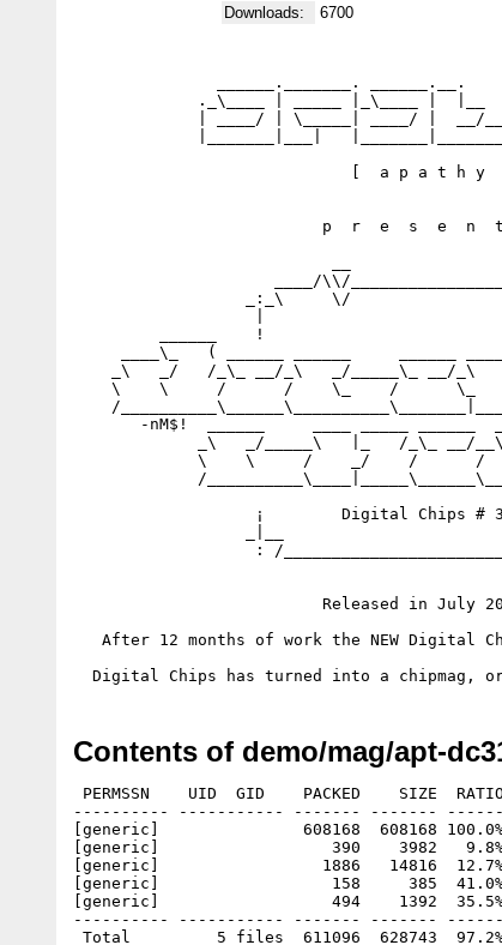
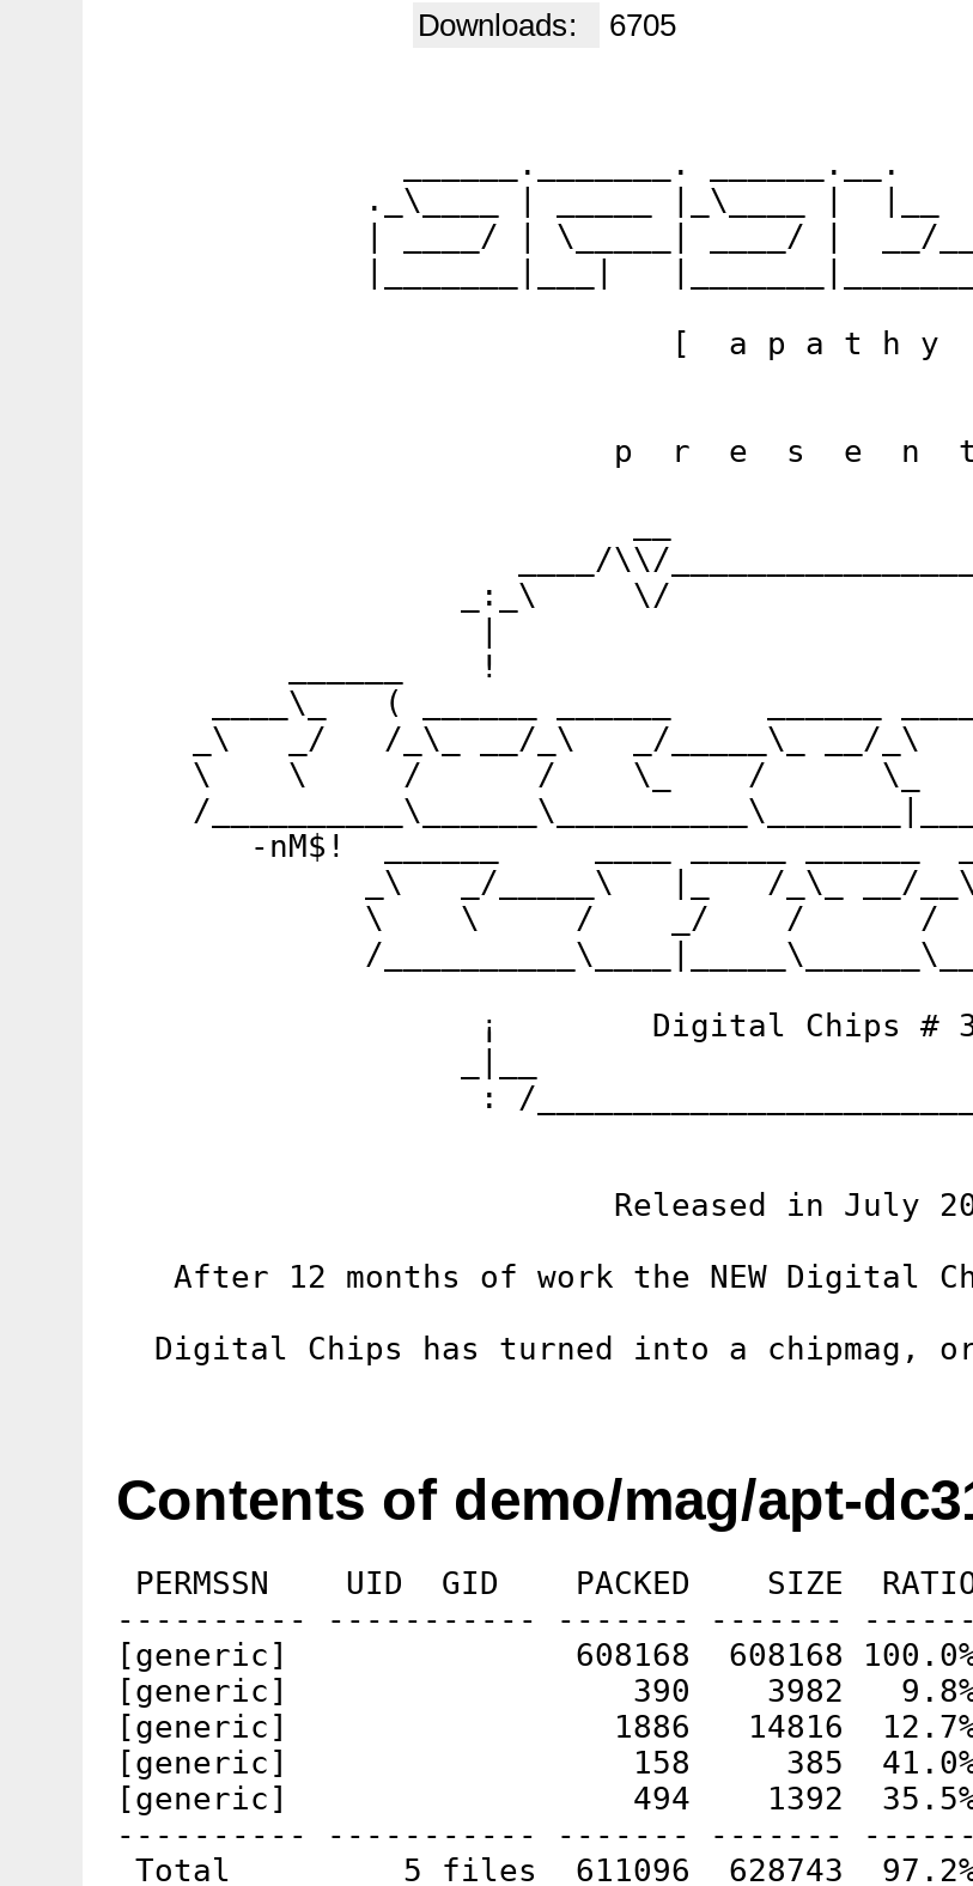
- Downloads: 6700
+ Downloads: 6705
